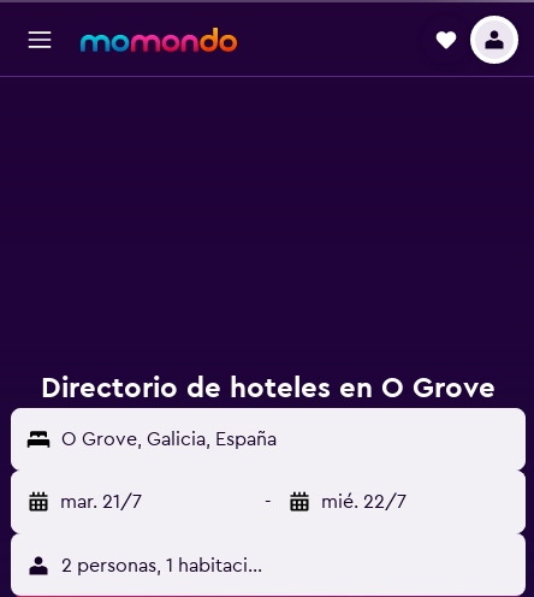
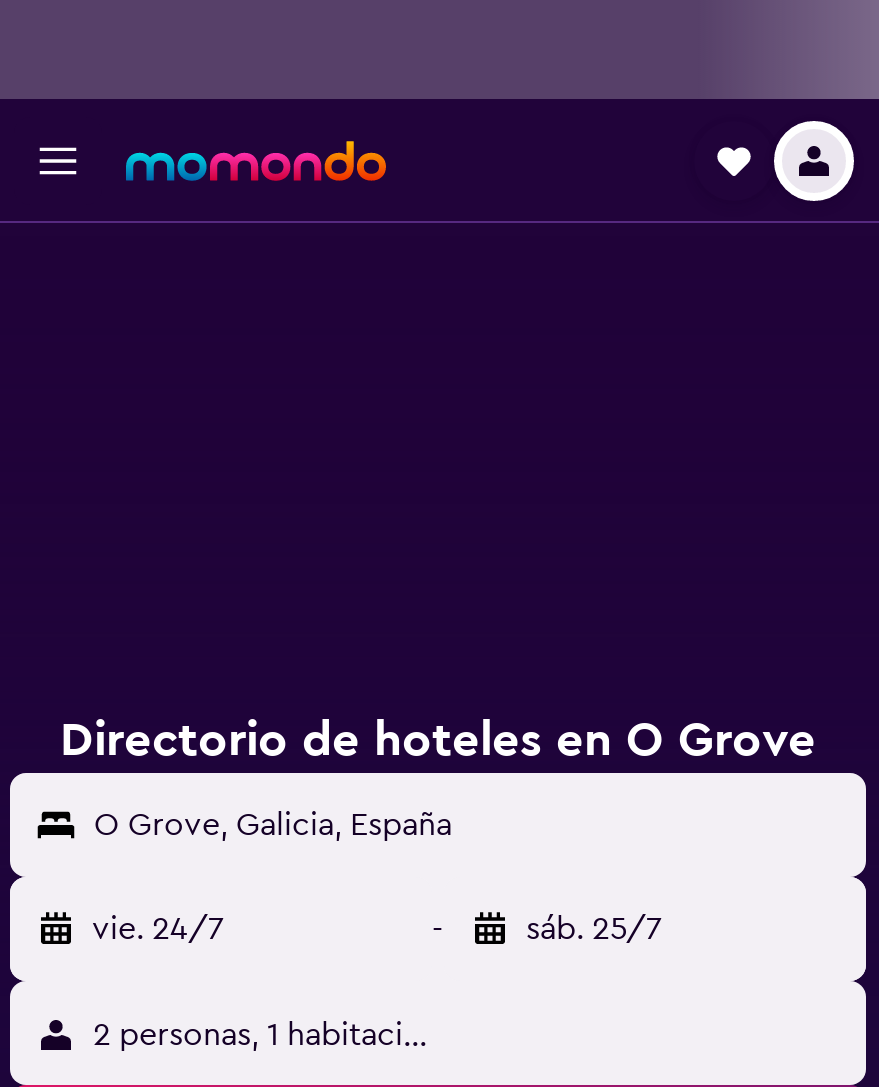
- mar. 21/7
+ vie. 24/7

- mié. 22/7
+ sáb. 25/7
